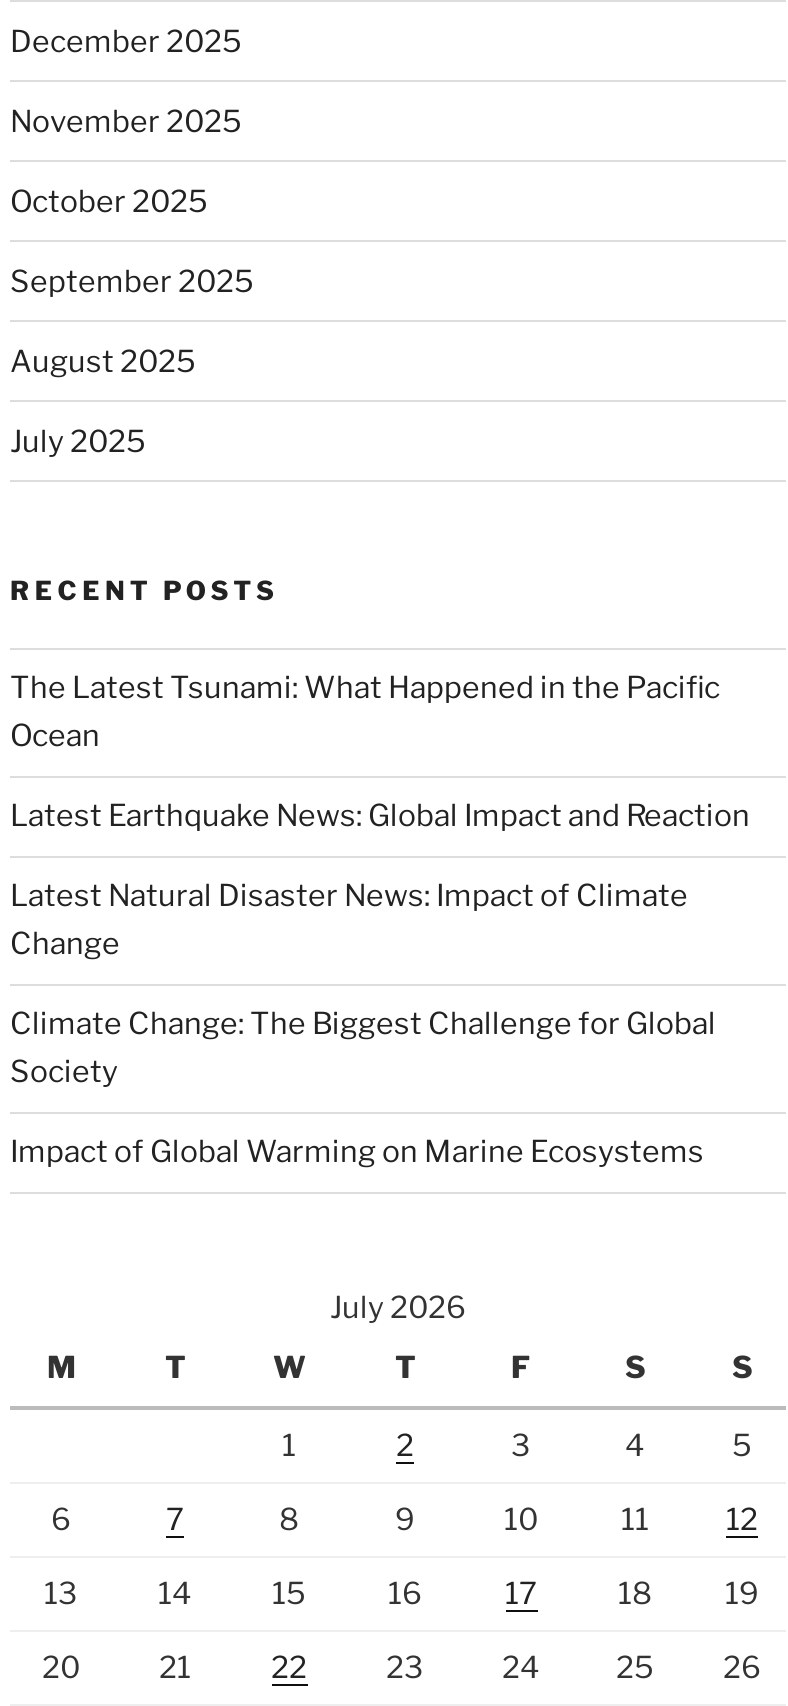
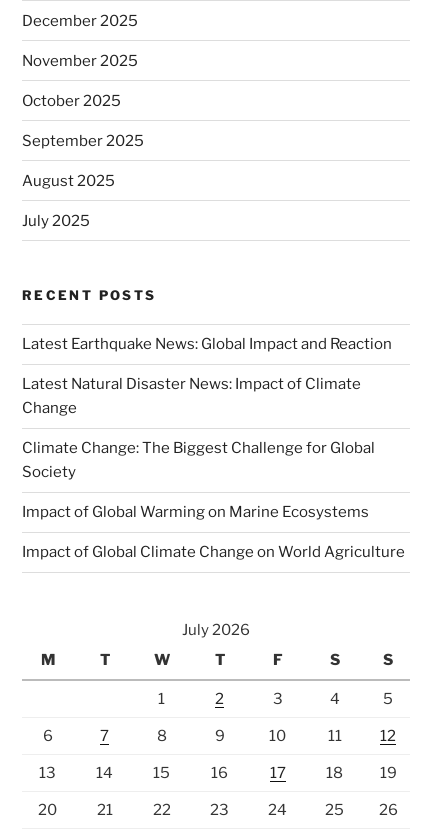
- The Latest Tsunami: What Happened in the Pacific
- Ocean

moved up: Latest Earthquake News: Global Impact and Reaction | Latest Natural Disaster News: Impact of Climate | Change | Climate Change: The Biggest Challenge for Global | Society | Impact of Global Warming on Marine Ecosystems

+ Impact of Global Climate Change on World Agriculture
